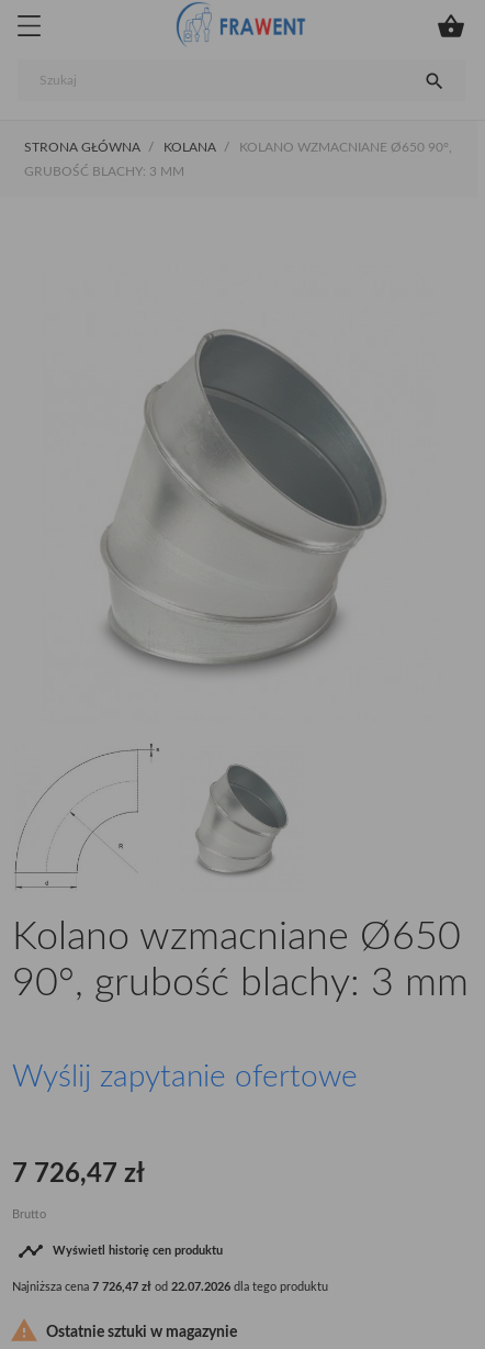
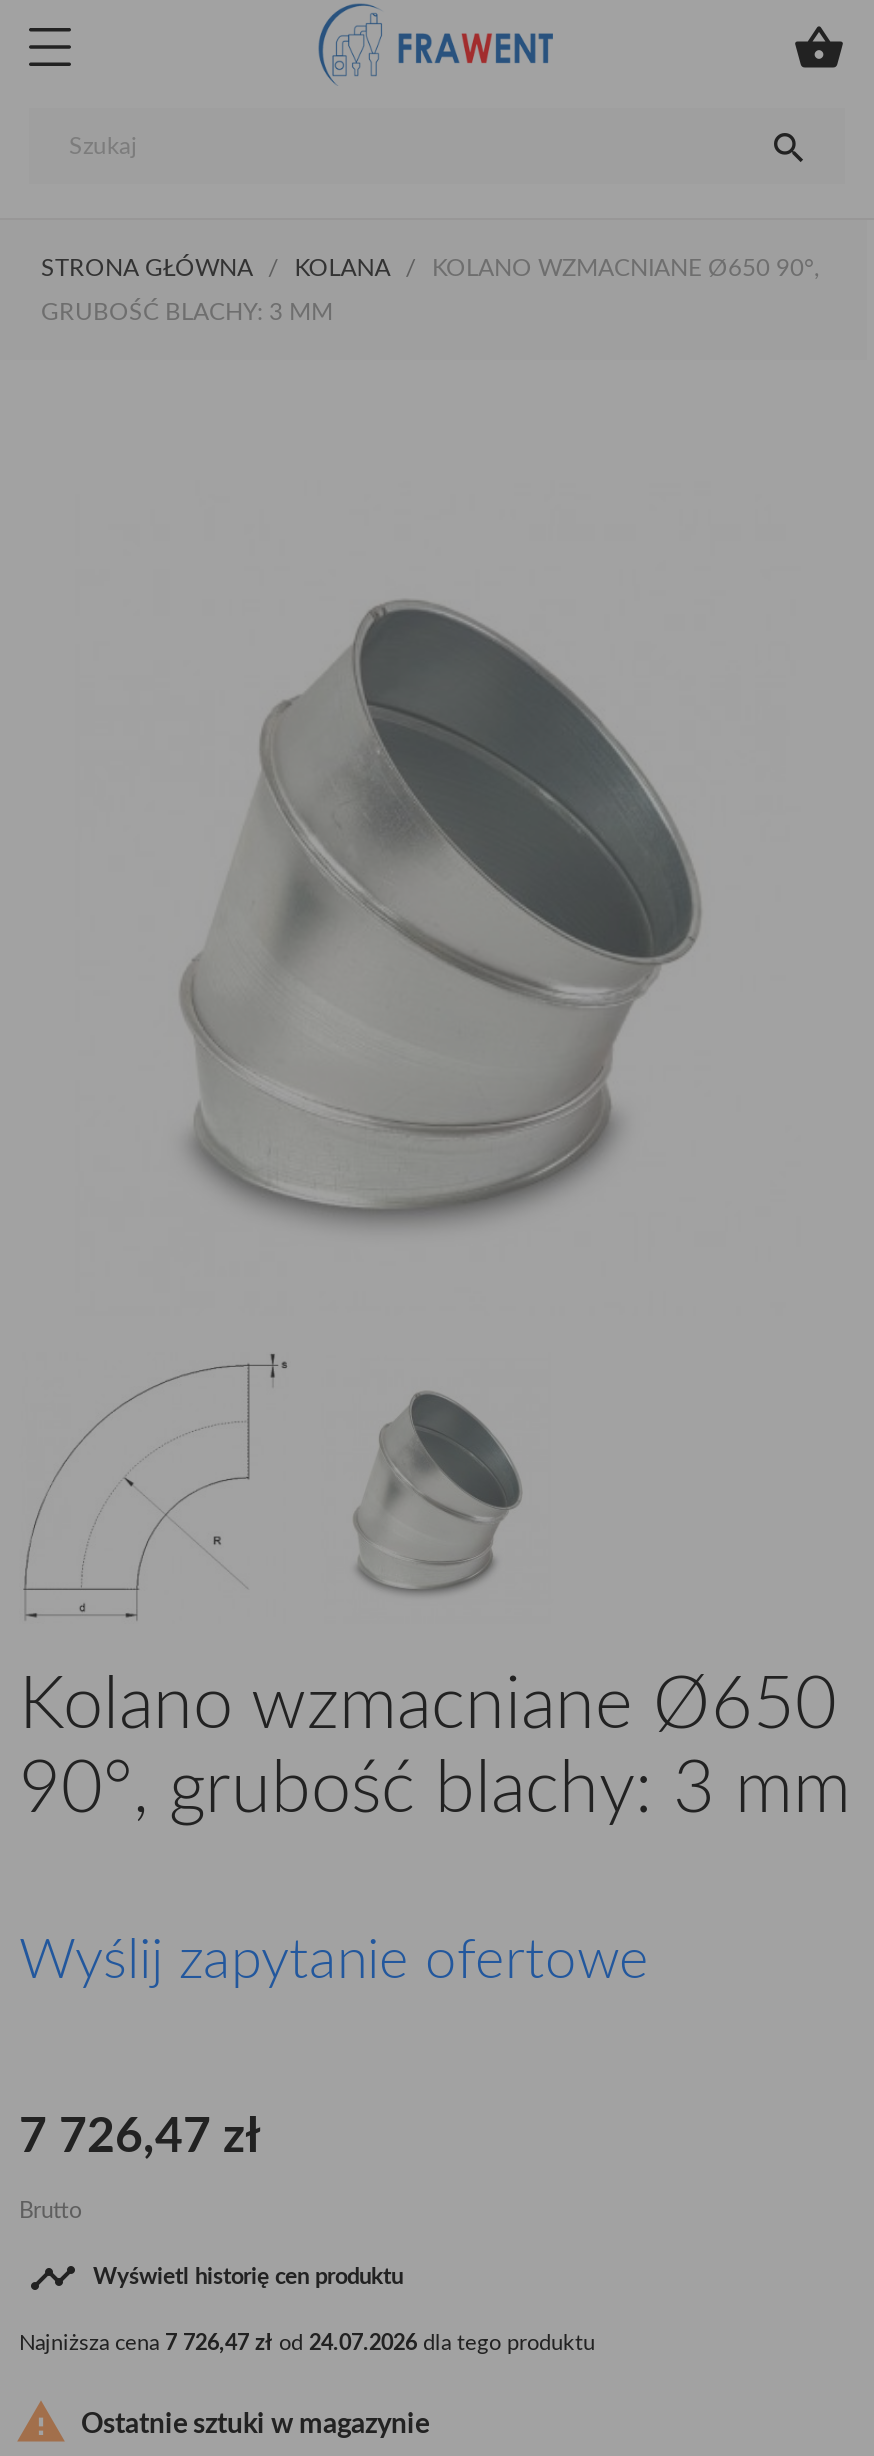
- Najniższa cena 7 726,47 zł od 22.07.2026 dla tego produktu
+ Najniższa cena 7 726,47 zł od 24.07.2026 dla tego produktu
